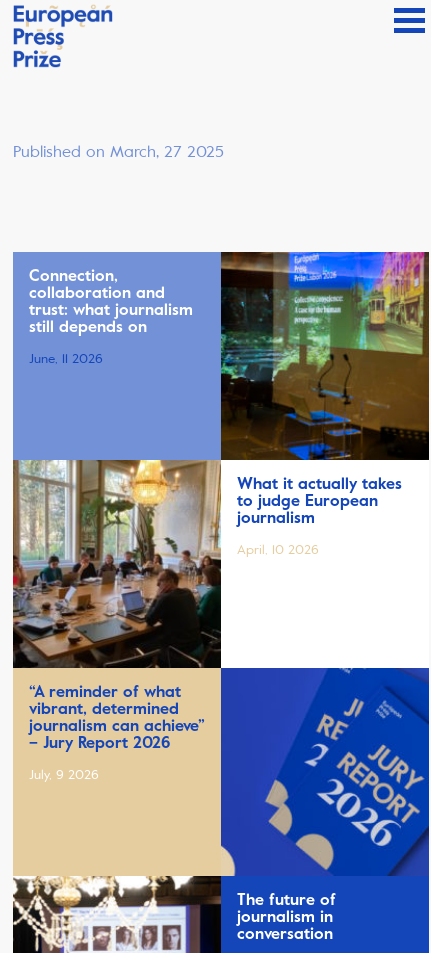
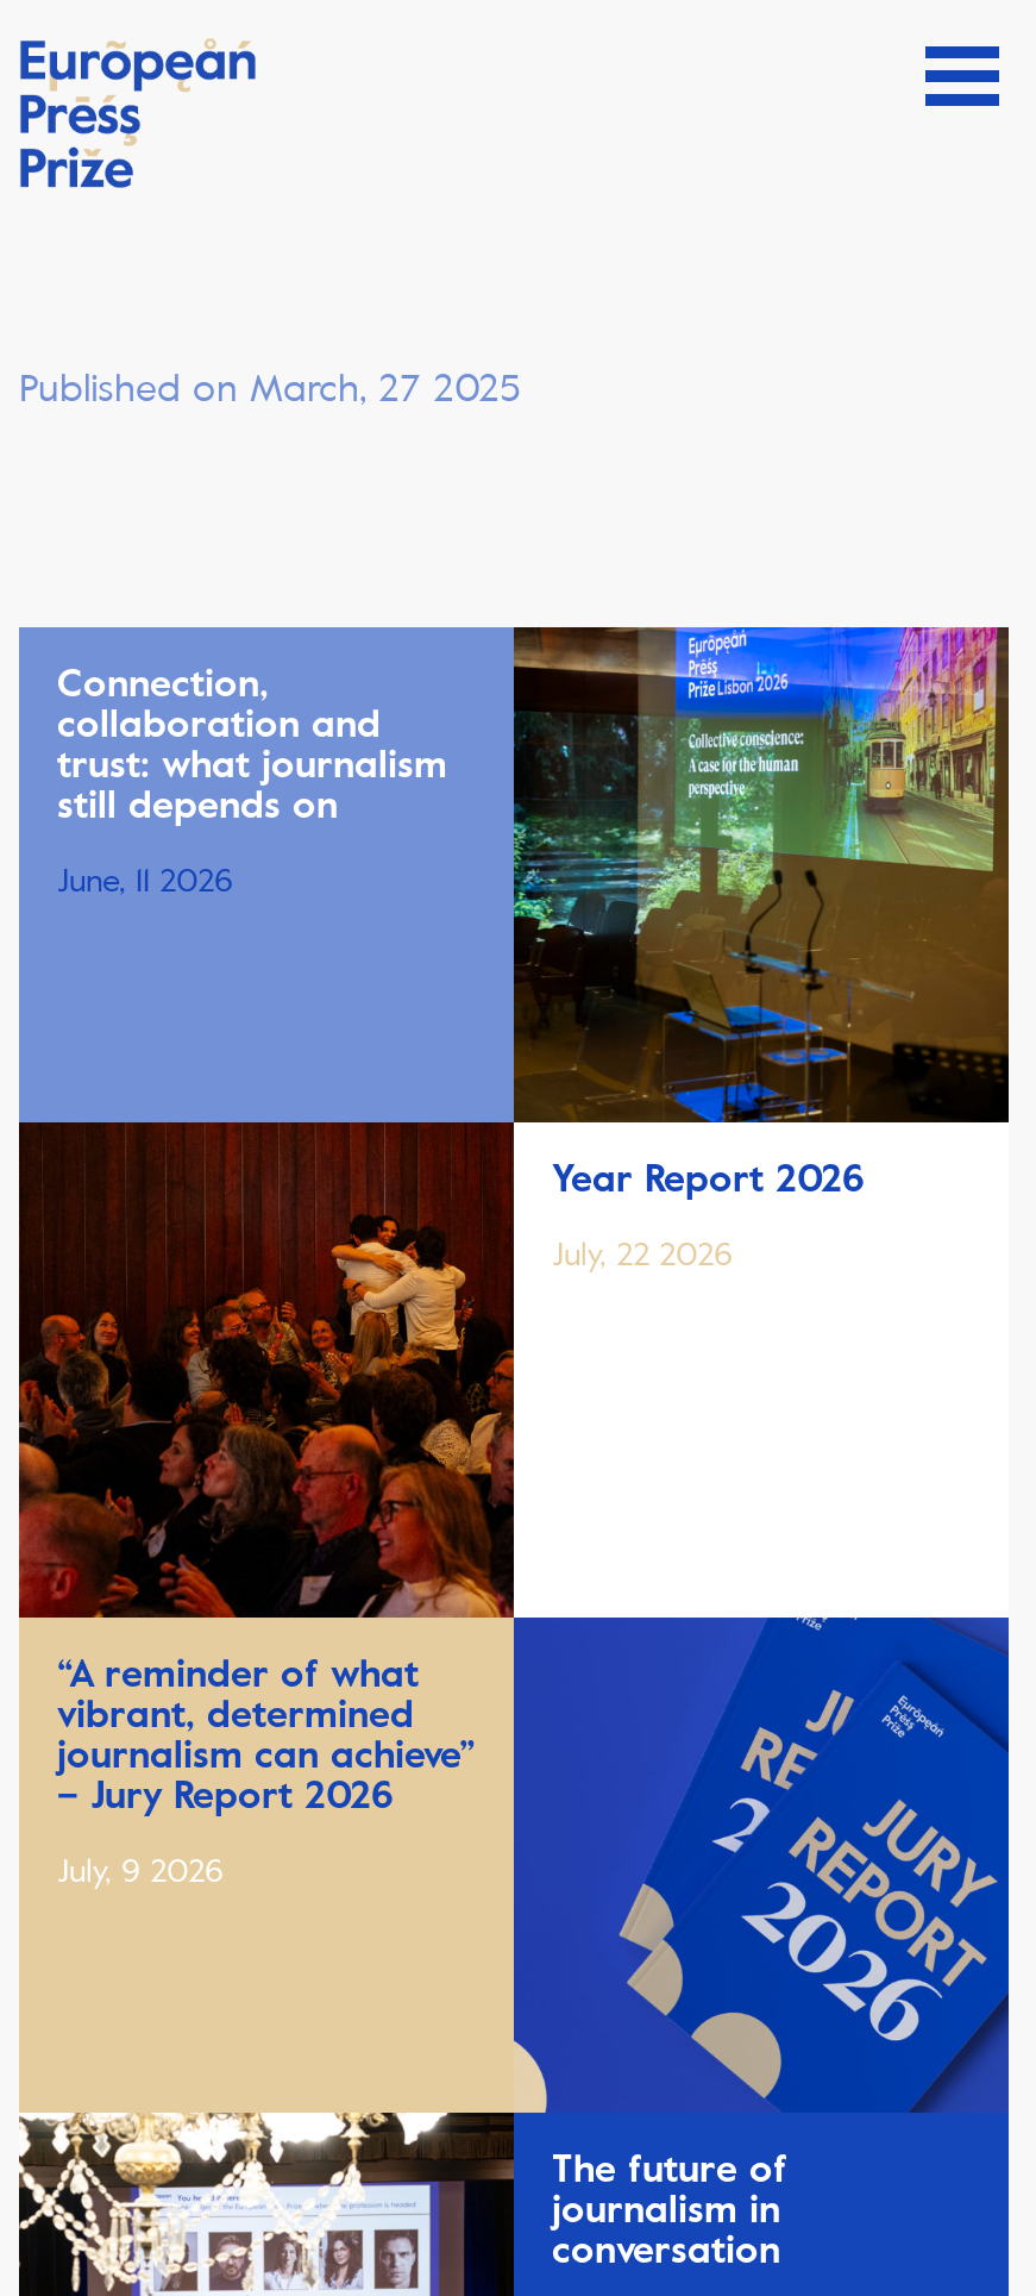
- [image]
- What it actually takes
- to judge European
- journalism
+ [image]
+ Year Report 2026

- April, 10 2026
+ July, 22 2026
